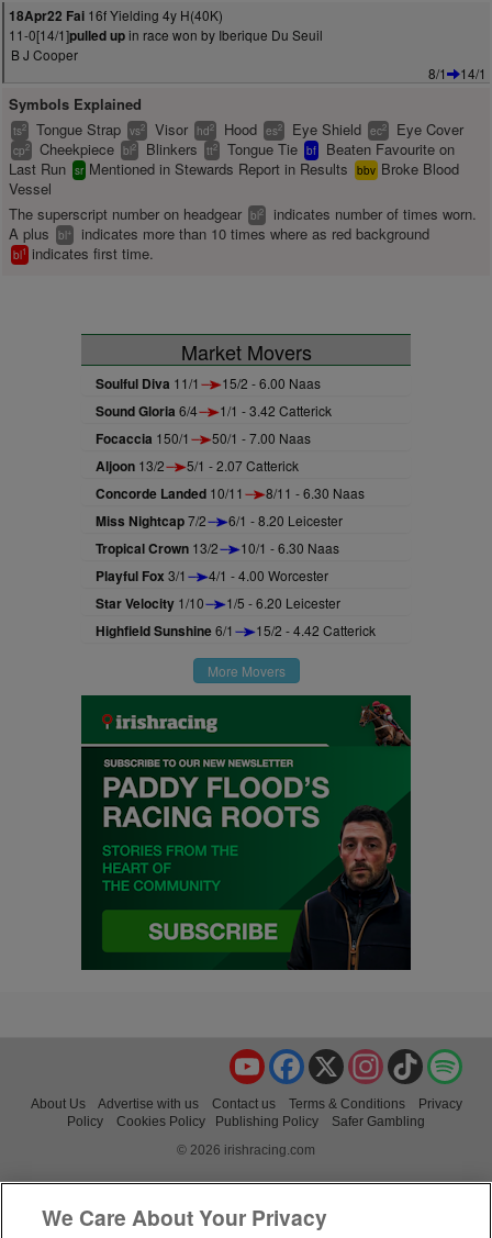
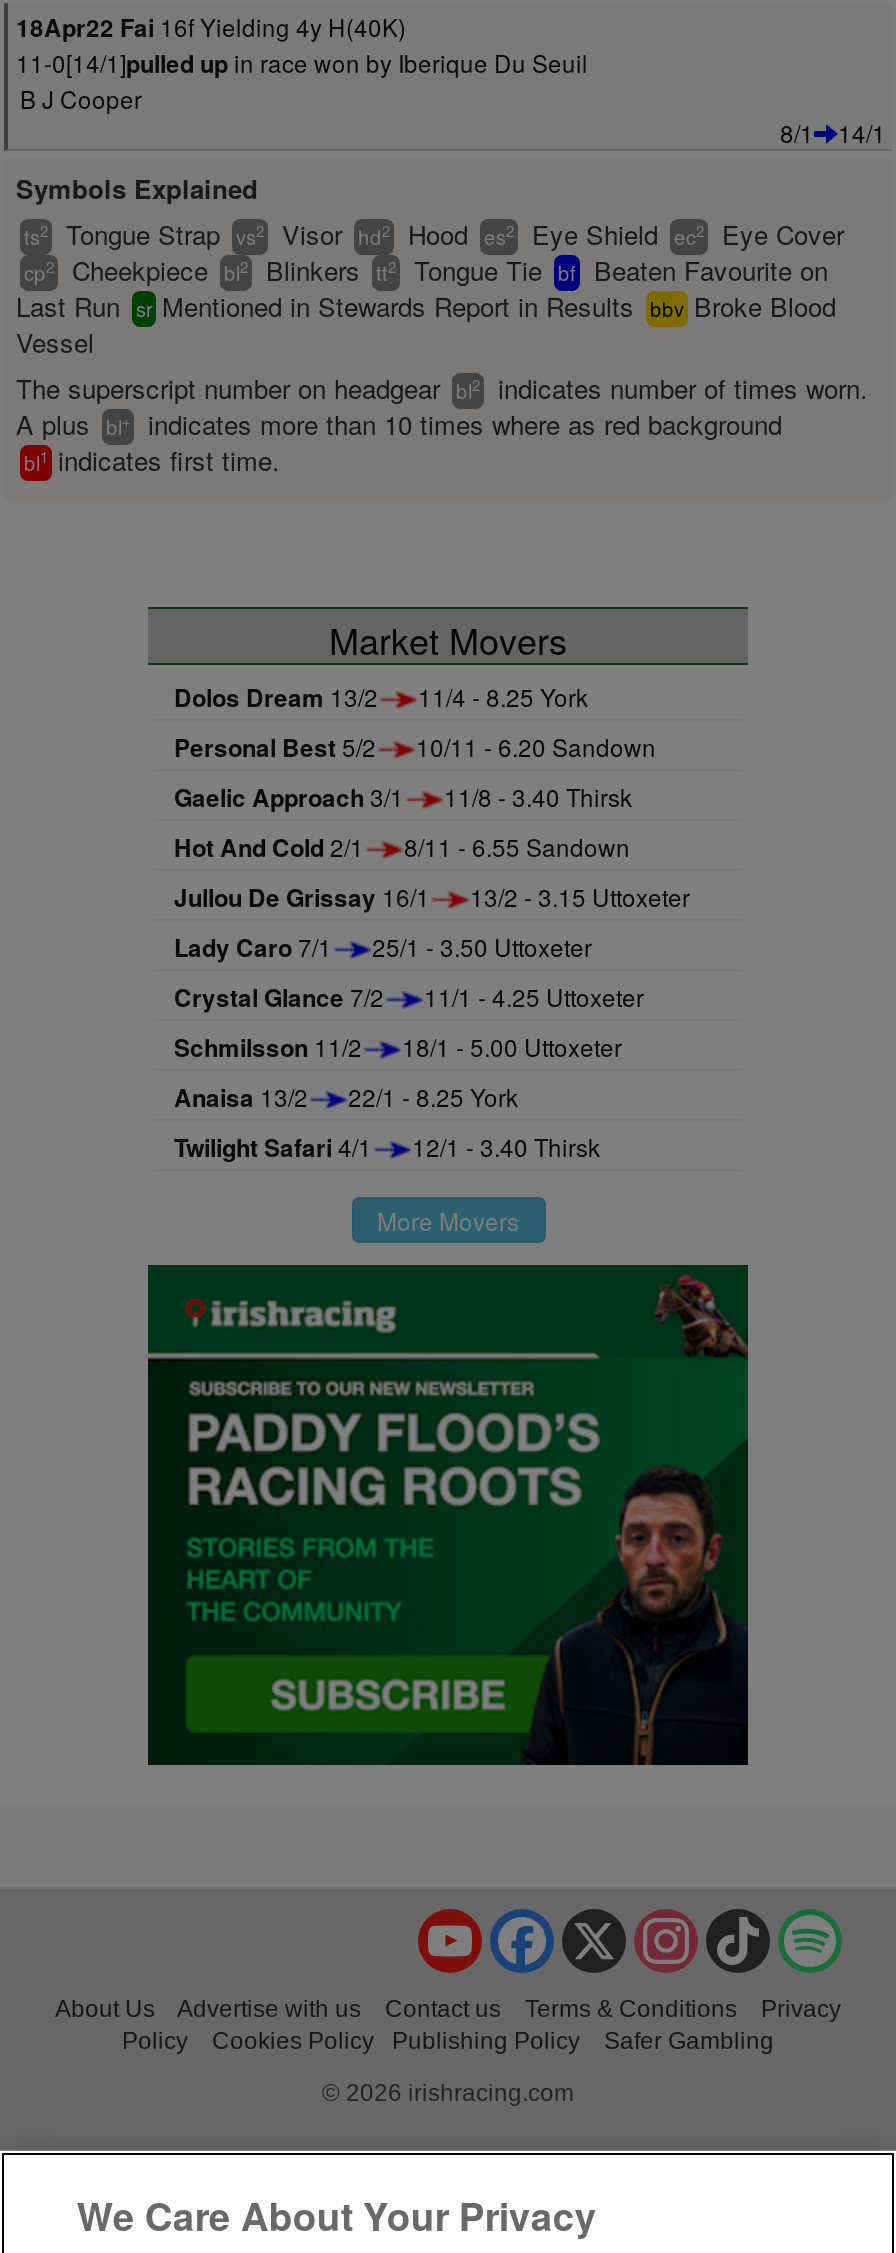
- Soulful Diva 11/1
- 15/2 - 6.00 Naas
- Sound Gloria 6/4
- 1/1 - 3.42 Catterick
- Focaccia 150/1
- 50/1 - 7.00 Naas
- Aljoon 13/2
- 5/1 - 2.07 Catterick
- Concorde Landed 10/11
- 8/11 - 6.30 Naas
- Miss Nightcap 7/2
- 6/1 - 8.20 Leicester
- Tropical Crown 13/2
- 10/1 - 6.30 Naas
- Playful Fox 3/1
- 4/1 - 4.00 Worcester
- Star Velocity 1/10
- 1/5 - 6.20 Leicester
- Highfield Sunshine 6/1
- 15/2 - 4.42 Catterick
+ Dolos Dream 13/2
+ 11/4 - 8.25 York
+ Personal Best 5/2
+ 10/11 - 6.20 Sandown
+ Gaelic Approach 3/1
+ 11/8 - 3.40 Thirsk
+ Hot And Cold 2/1
+ 8/11 - 6.55 Sandown
+ Jullou De Grissay 16/1
+ 13/2 - 3.15 Uttoxeter
+ Lady Caro 7/1
+ 25/1 - 3.50 Uttoxeter
+ Crystal Glance 7/2
+ 11/1 - 4.25 Uttoxeter
+ Schmilsson 11/2
+ 18/1 - 5.00 Uttoxeter
+ Anaisa 13/2
+ 22/1 - 8.25 York
+ Twilight Safari 4/1
+ 12/1 - 3.40 Thirsk
